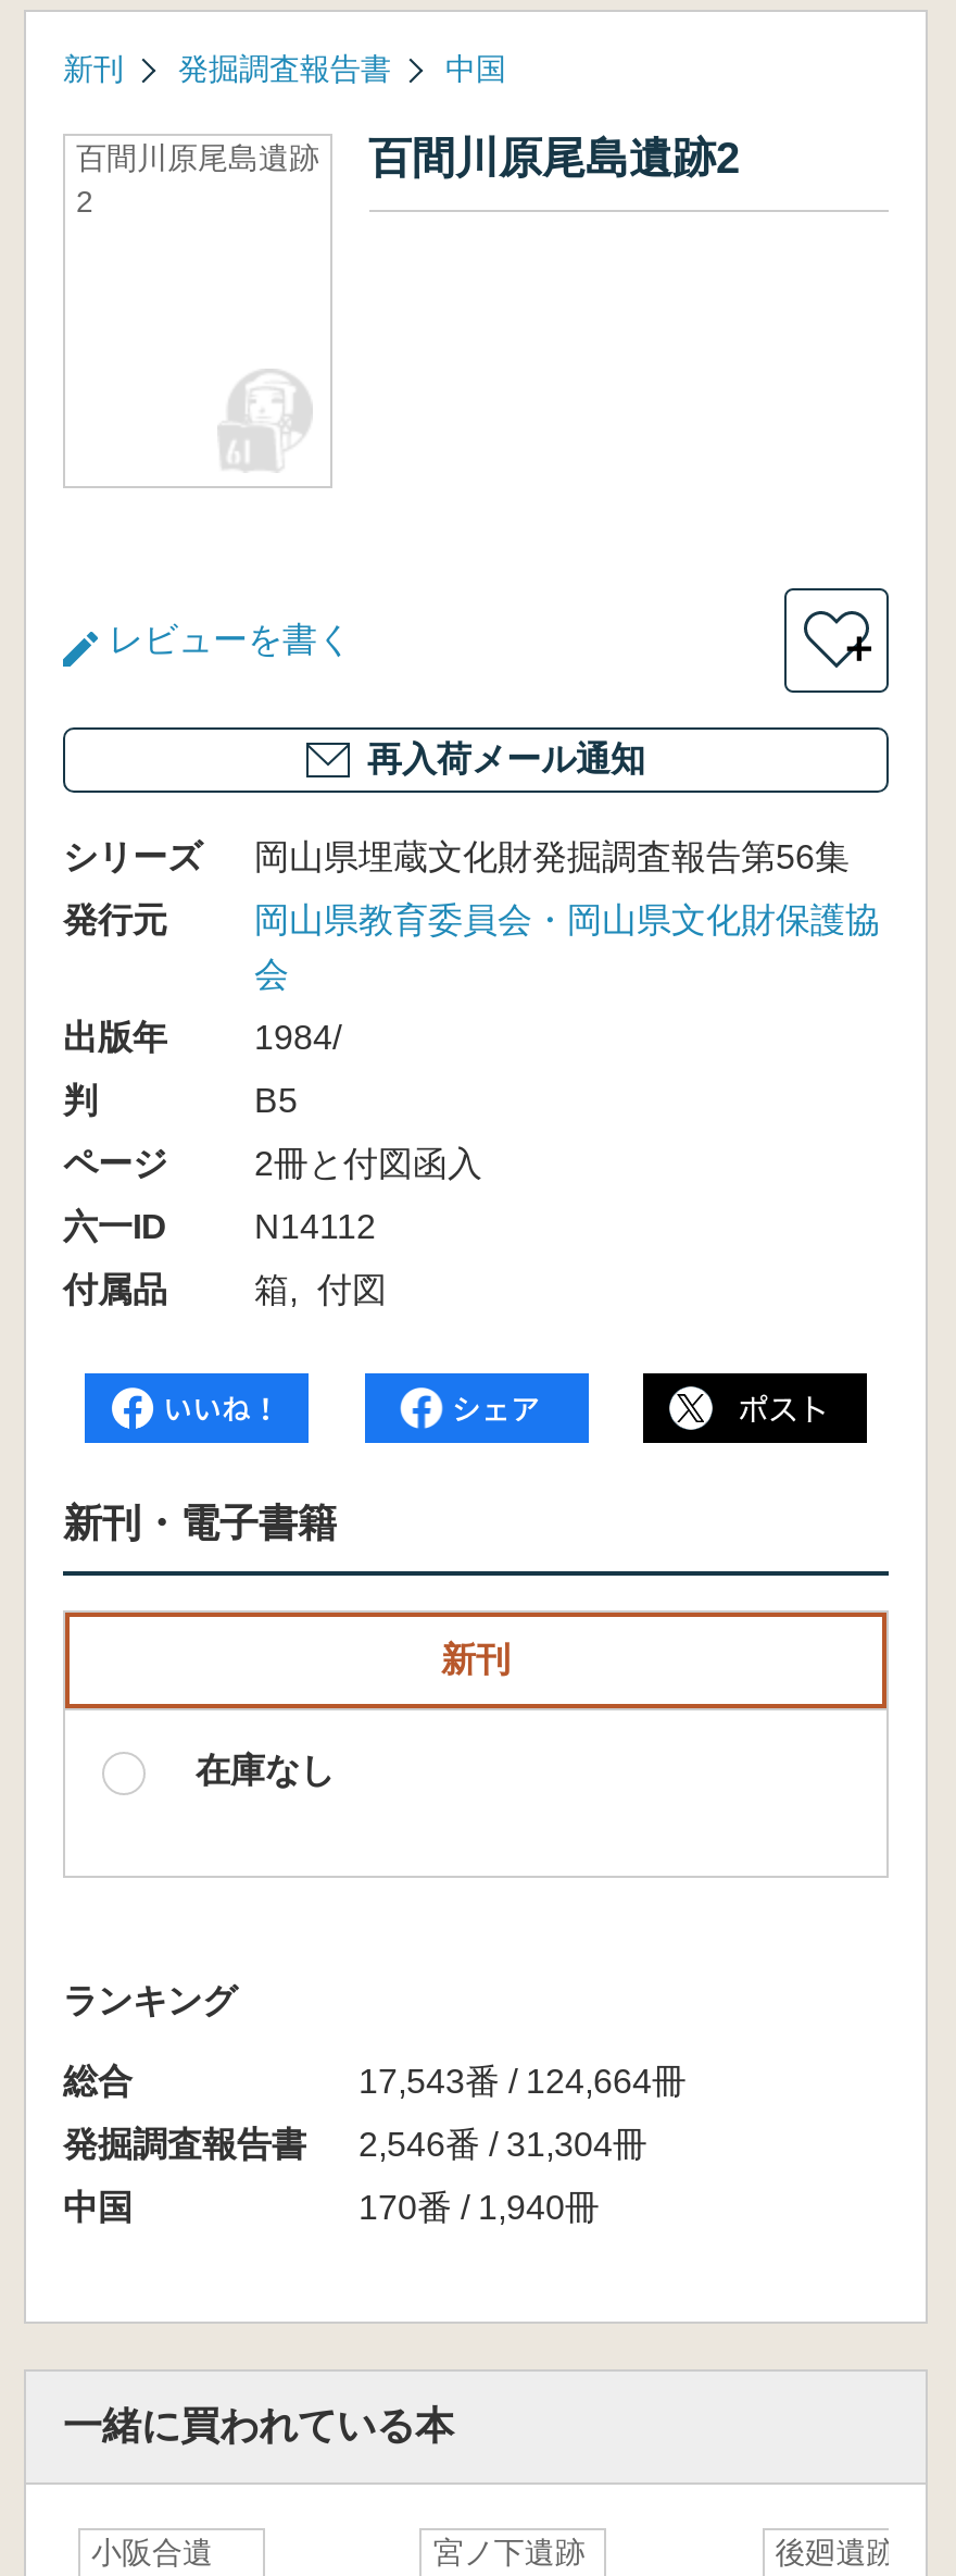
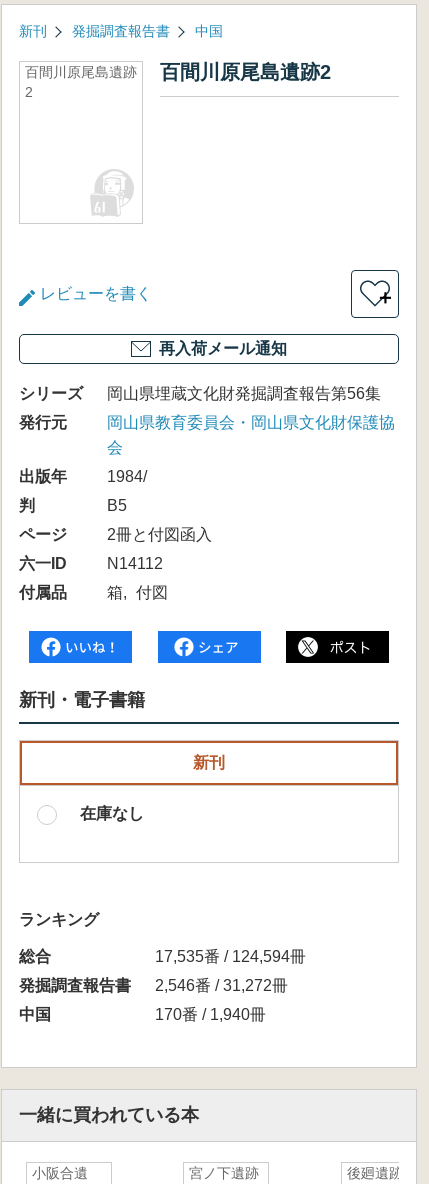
- 17,543番 / 124,664冊
+ 17,535番 / 124,594冊

- 発掘調査報告書 2,546番 / 31,304冊
+ 発掘調査報告書 2,546番 / 31,272冊
